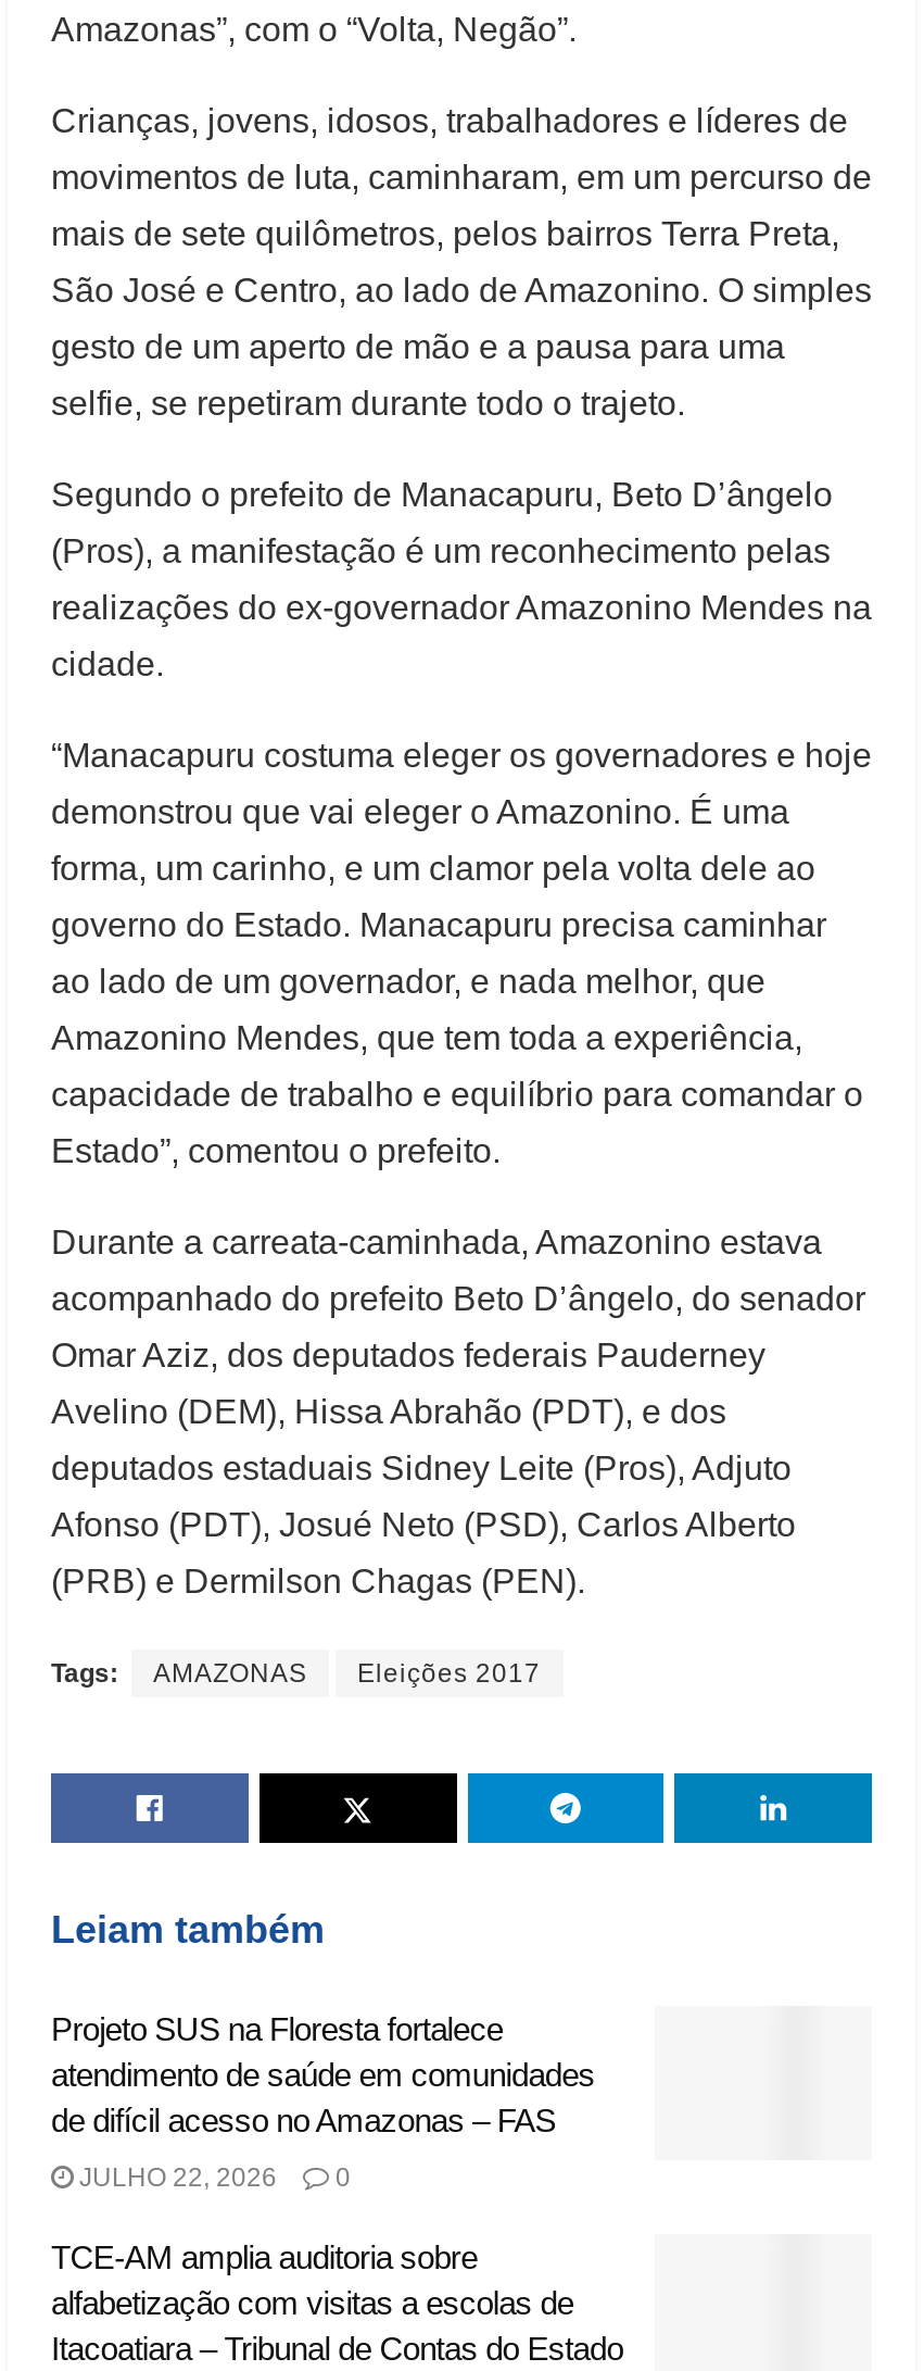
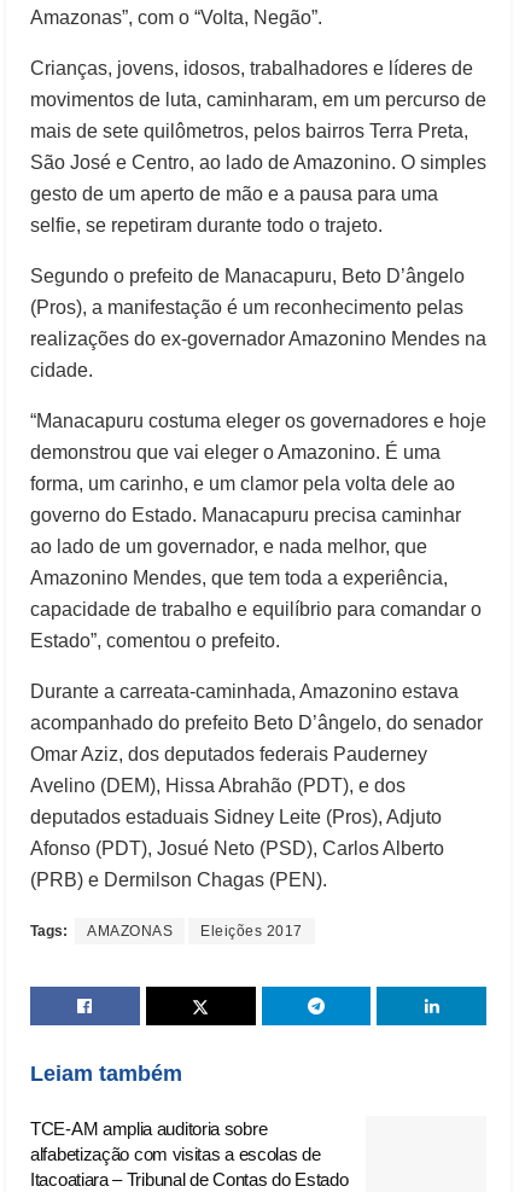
- Projeto SUS na Floresta fortalece
- atendimento de saúde em comunidades
- de difícil acesso no Amazonas – FAS
- JULHO 22, 2026
- 0
